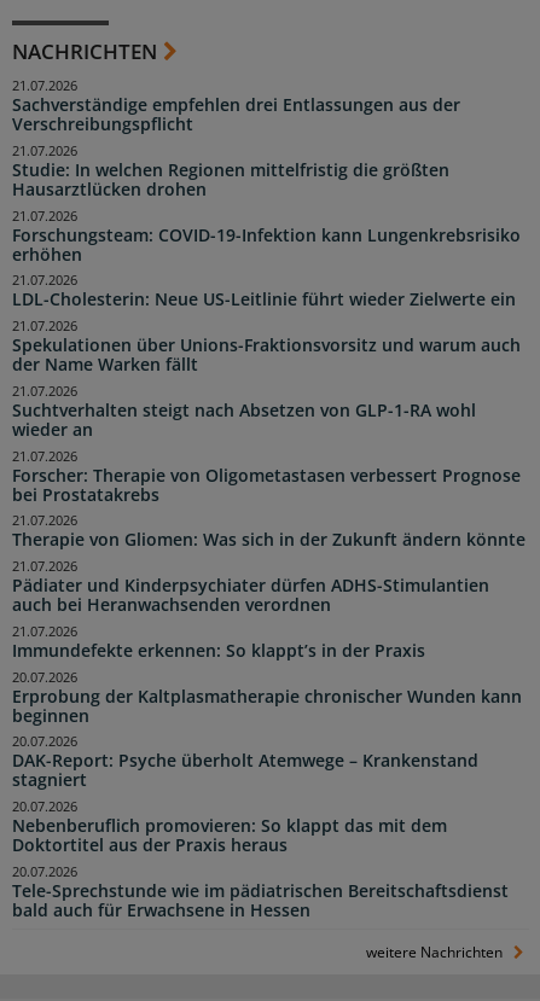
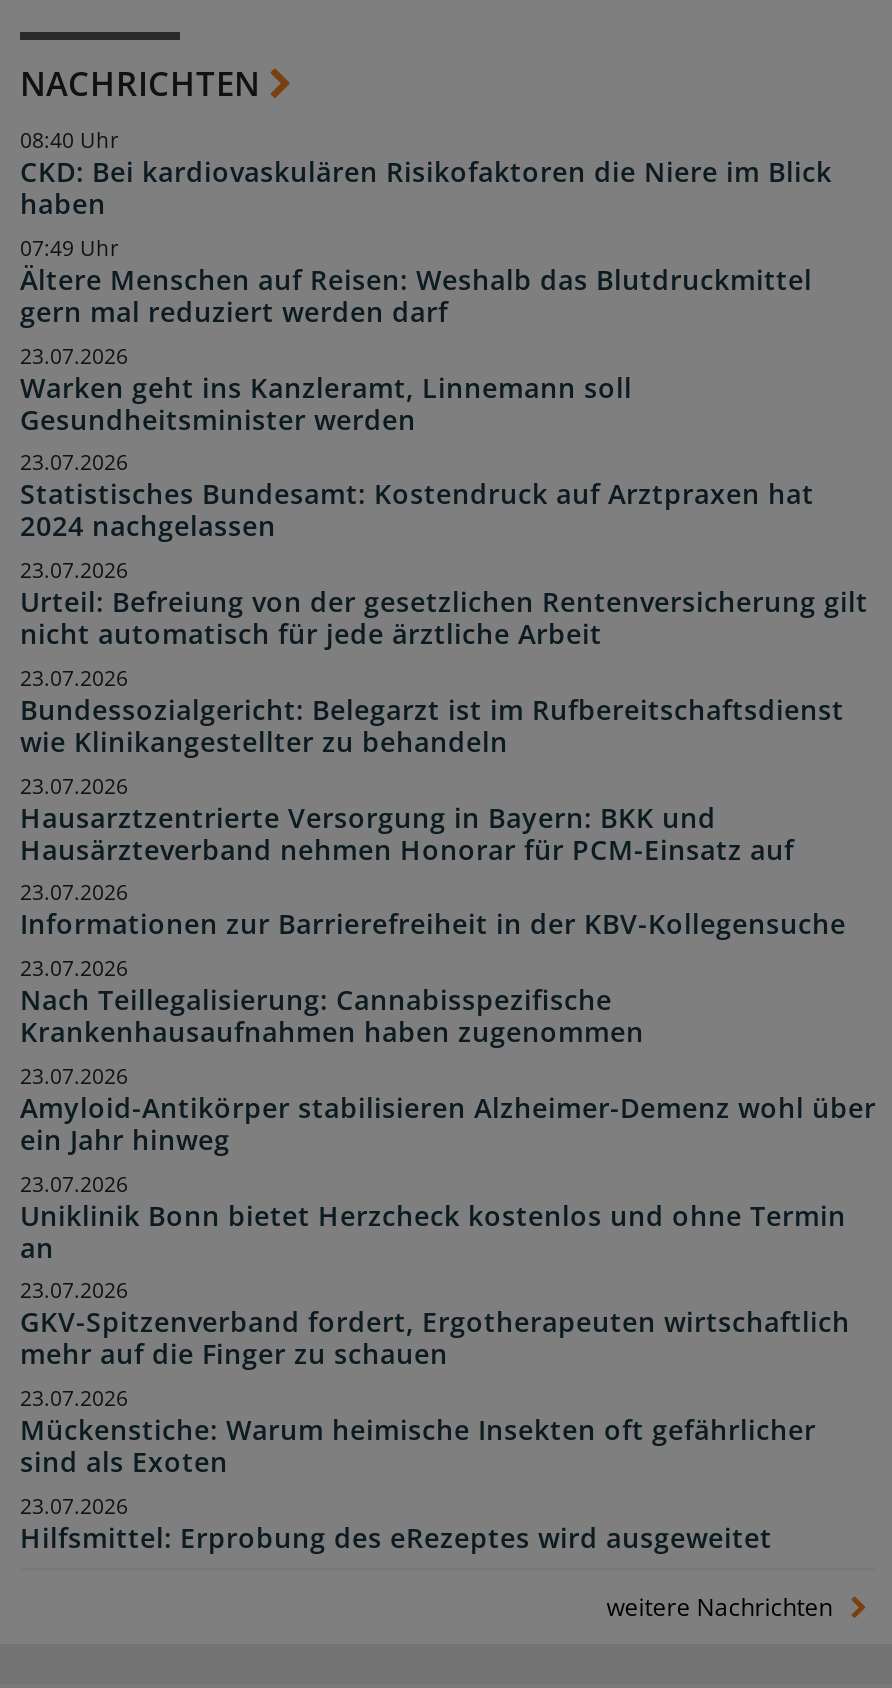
- 21.07.2026
+ 08:40 Uhr

- Sachverständige empfehlen drei Entlassungen aus der
- Verschreibungspflicht
+ CKD: Bei kardiovaskulären Risikofaktoren die Niere im Blick
+ haben

- 21.07.2026
+ 07:49 Uhr

- Studie: In welchen Regionen mittelfristig die größten
- Hausarztlücken drohen
+ Ältere Menschen auf Reisen: Weshalb das Blutdruckmittel
+ gern mal reduziert werden darf

- 21.07.2026
+ 23.07.2026

- Forschungsteam: COVID-19-Infektion kann Lungenkrebsrisiko
- erhöhen
+ Warken geht ins Kanzleramt, Linnemann soll
+ Gesundheitsminister werden

- 21.07.2026
+ 23.07.2026

- LDL-Cholesterin: Neue US-Leitlinie führt wieder Zielwerte ein
+ Statistisches Bundesamt: Kostendruck auf Arztpraxen hat
+ 2024 nachgelassen

- 21.07.2026
+ 23.07.2026

- Spekulationen über Unions-Fraktionsvorsitz und warum auch
- der Name Warken fällt
+ Urteil: Befreiung von der gesetzlichen Rentenversicherung gilt
+ nicht automatisch für jede ärztliche Arbeit

- 21.07.2026
+ 23.07.2026

- Suchtverhalten steigt nach Absetzen von GLP-1-RA wohl
- wieder an
+ Bundessozialgericht: Belegarzt ist im Rufbereitschaftsdienst
+ wie Klinikangestellter zu behandeln

- 21.07.2026
+ 23.07.2026

- Forscher: Therapie von Oligometastasen verbessert Prognose
- bei Prostatakrebs
+ Hausarztzentrierte Versorgung in Bayern: BKK und
+ Hausärzteverband nehmen Honorar für PCM-Einsatz auf

- 21.07.2026
+ 23.07.2026

- Therapie von Gliomen: Was sich in der Zukunft ändern könnte
+ Informationen zur Barrierefreiheit in der KBV-Kollegensuche

- 21.07.2026
+ 23.07.2026

- Pädiater und Kinderpsychiater dürfen ADHS-Stimulantien
- auch bei Heranwachsenden verordnen
+ Nach Teillegalisierung: Cannabisspezifische
+ Krankenhausaufnahmen haben zugenommen

- 21.07.2026
+ 23.07.2026

- Immundefekte erkennen: So klappt’s in der Praxis
+ Amyloid-Antikörper stabilisieren Alzheimer-Demenz wohl über
+ ein Jahr hinweg

- 20.07.2026
+ 23.07.2026

- Erprobung der Kaltplasmatherapie chronischer Wunden kann
- beginnen
+ Uniklinik Bonn bietet Herzcheck kostenlos und ohne Termin
+ an

- 20.07.2026
+ 23.07.2026

- DAK-Report: Psyche überholt Atemwege – Krankenstand
- stagniert
+ GKV-Spitzenverband fordert, Ergotherapeuten wirtschaftlich
+ mehr auf die Finger zu schauen

- 20.07.2026
+ 23.07.2026

- Nebenberuflich promovieren: So klappt das mit dem
- Doktortitel aus der Praxis heraus
+ Mückenstiche: Warum heimische Insekten oft gefährlicher
+ sind als Exoten

- 20.07.2026
+ 23.07.2026

- Tele-Sprechstunde wie im pädiatrischen Bereitschaftsdienst
- bald auch für Erwachsene in Hessen
+ Hilfsmittel: Erprobung des eRezeptes wird ausgeweitet
